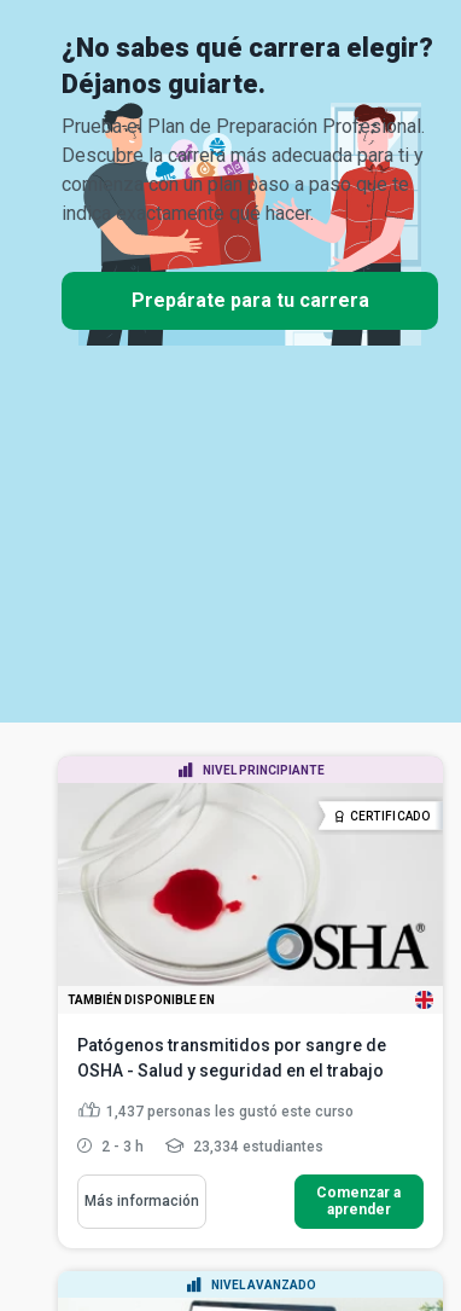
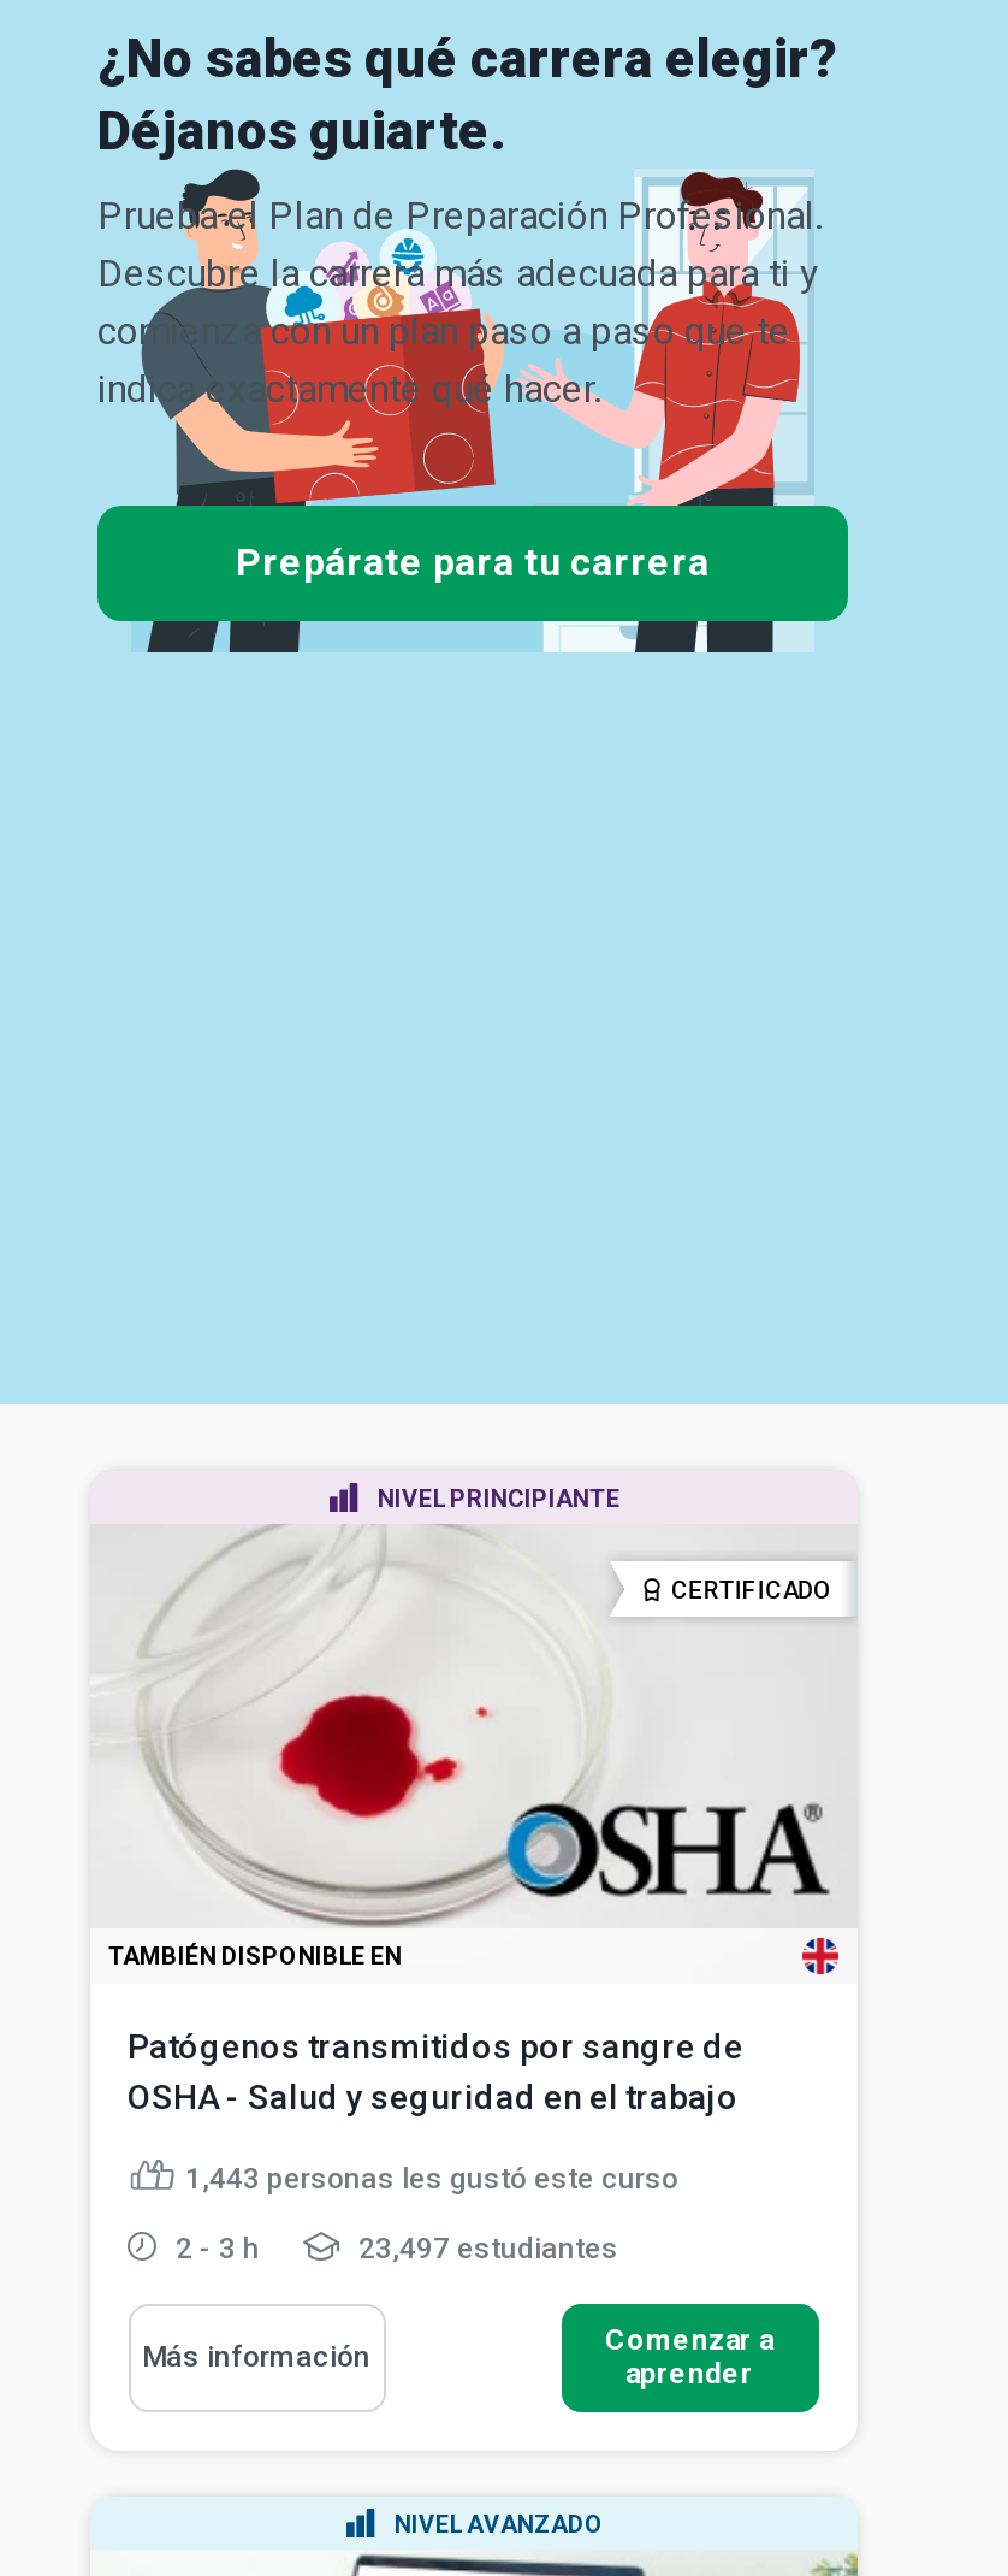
- 1,437 personas les gustó este curso
+ 1,443 personas les gustó este curso

- 23,334 estudiantes
+ 23,497 estudiantes
